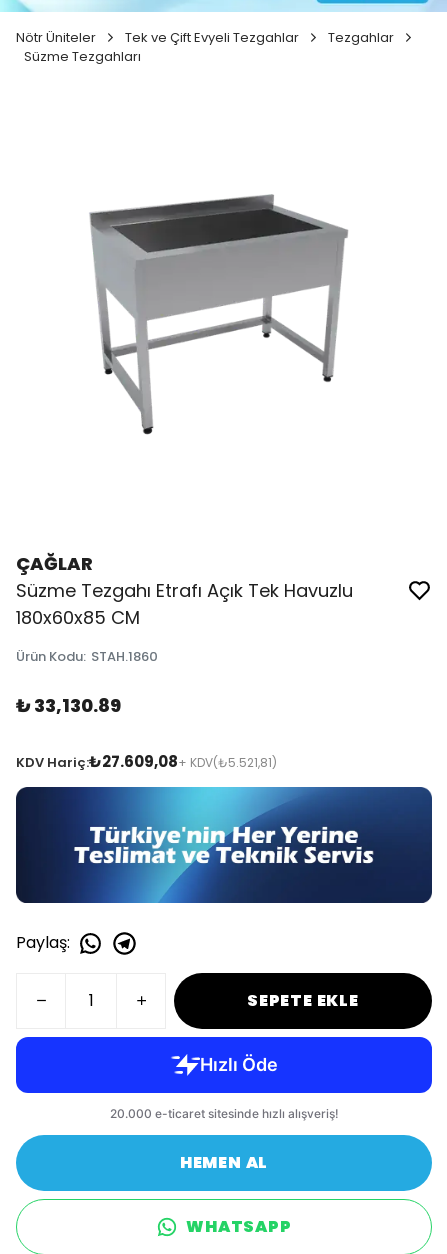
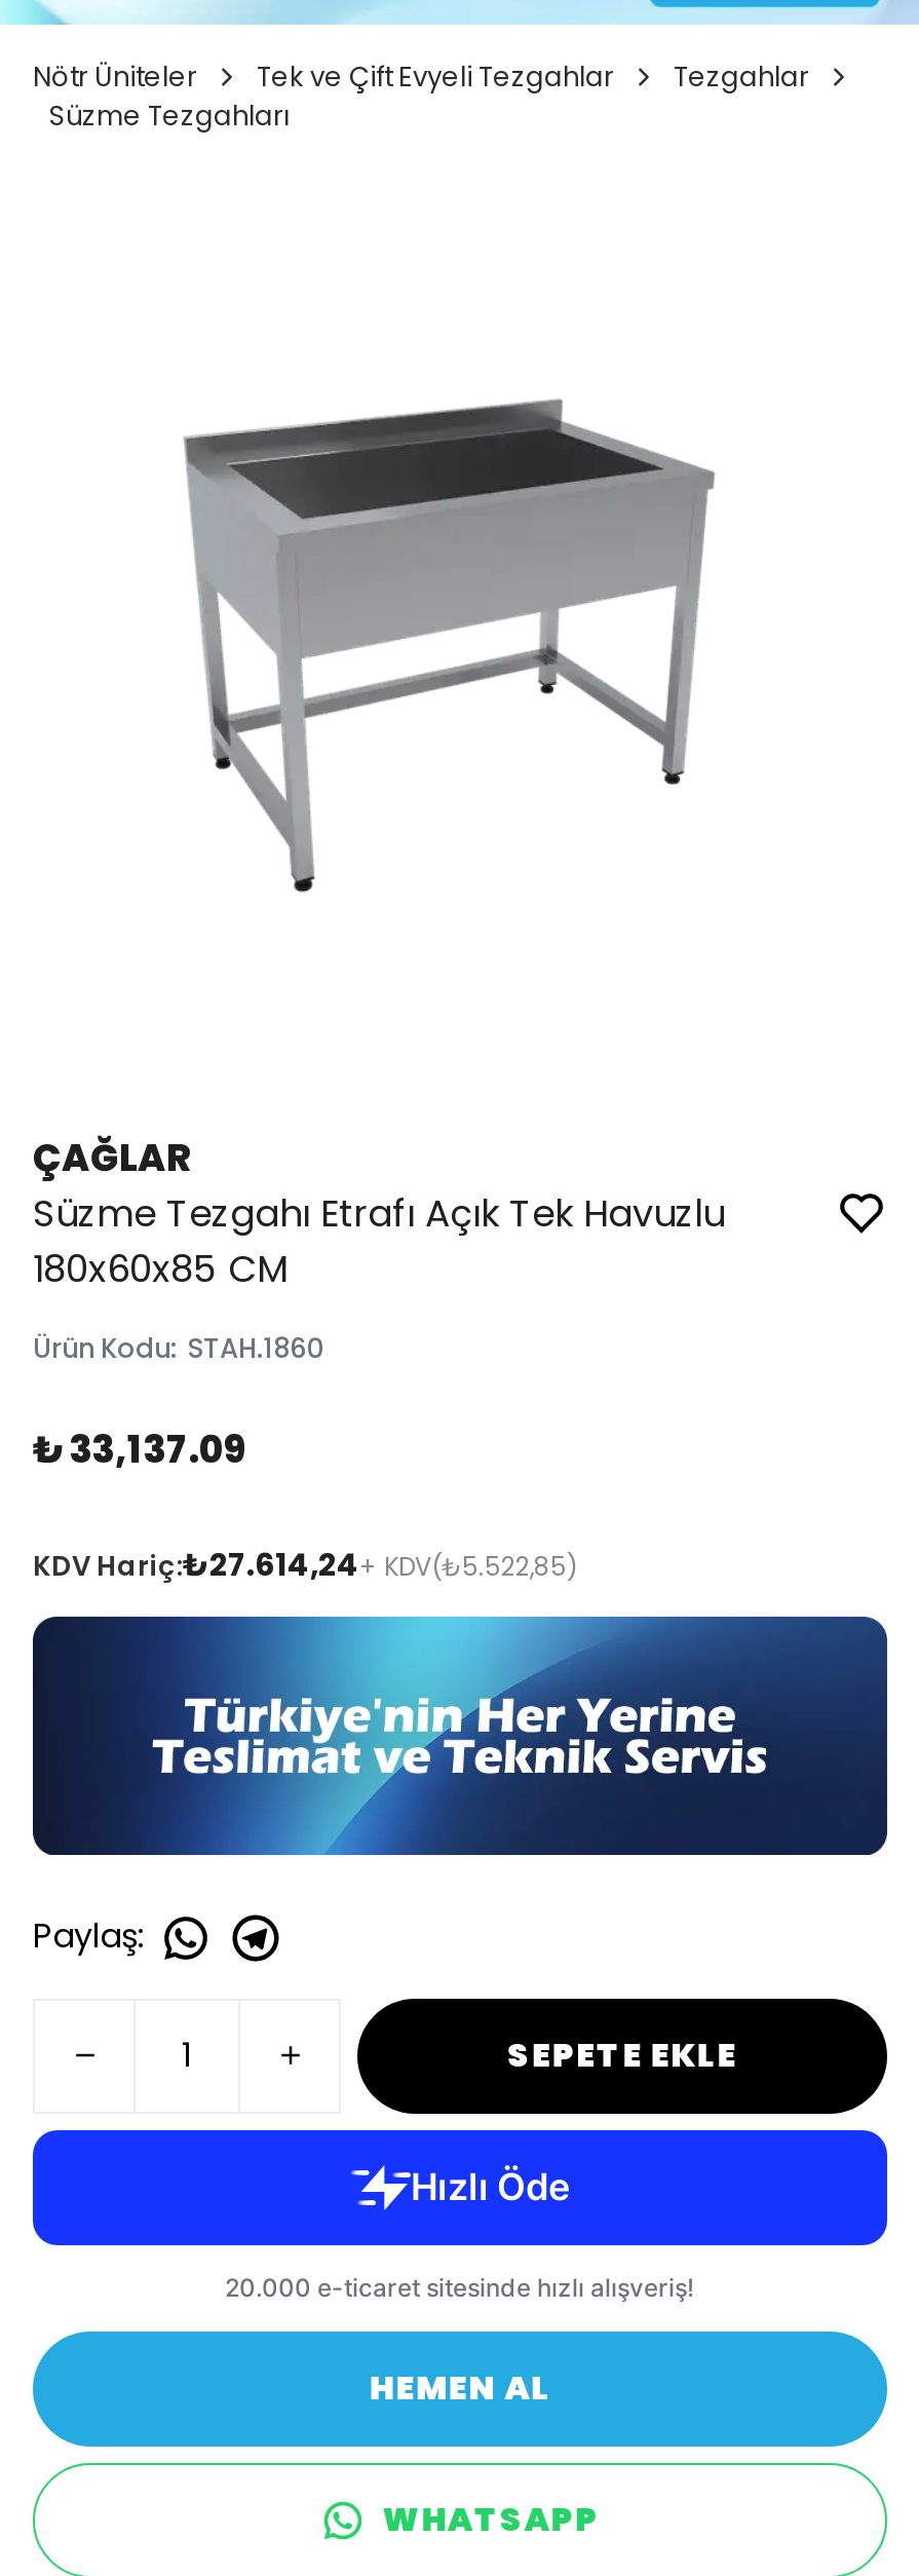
- ₺ 33,130.89
+ ₺ 33,137.09

- KDV Hariç:₺27.609,08+ KDV(₺5.521,81)
+ KDV Hariç:₺27.614,24+ KDV(₺5.522,85)
